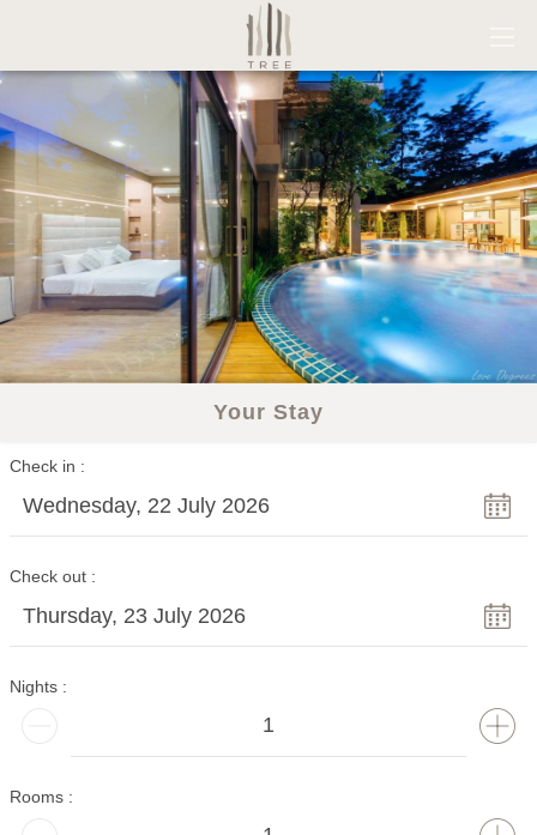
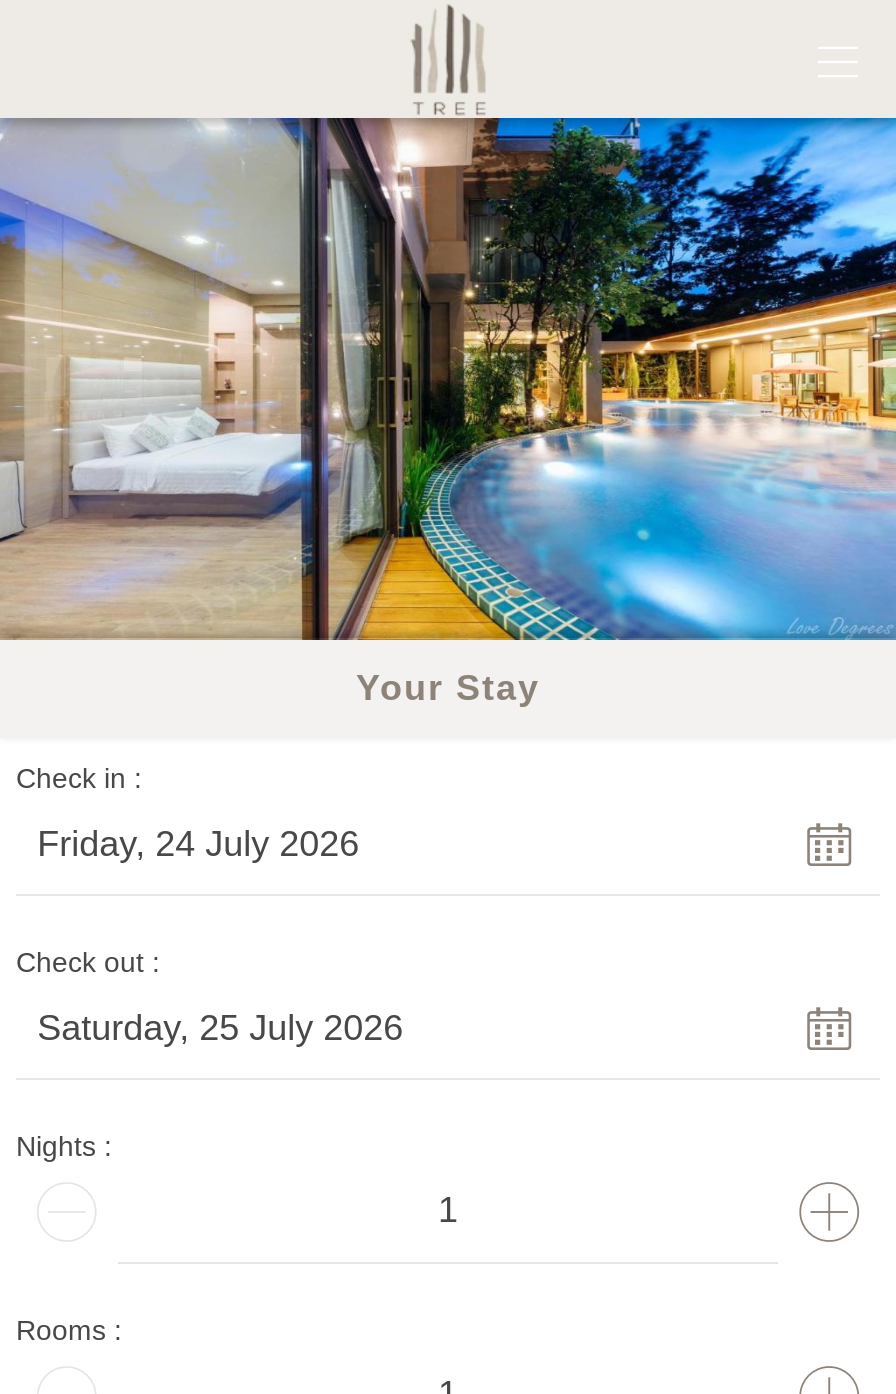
- Wednesday, 22 July 2026
+ Friday, 24 July 2026

- Thursday, 23 July 2026
+ Saturday, 25 July 2026
